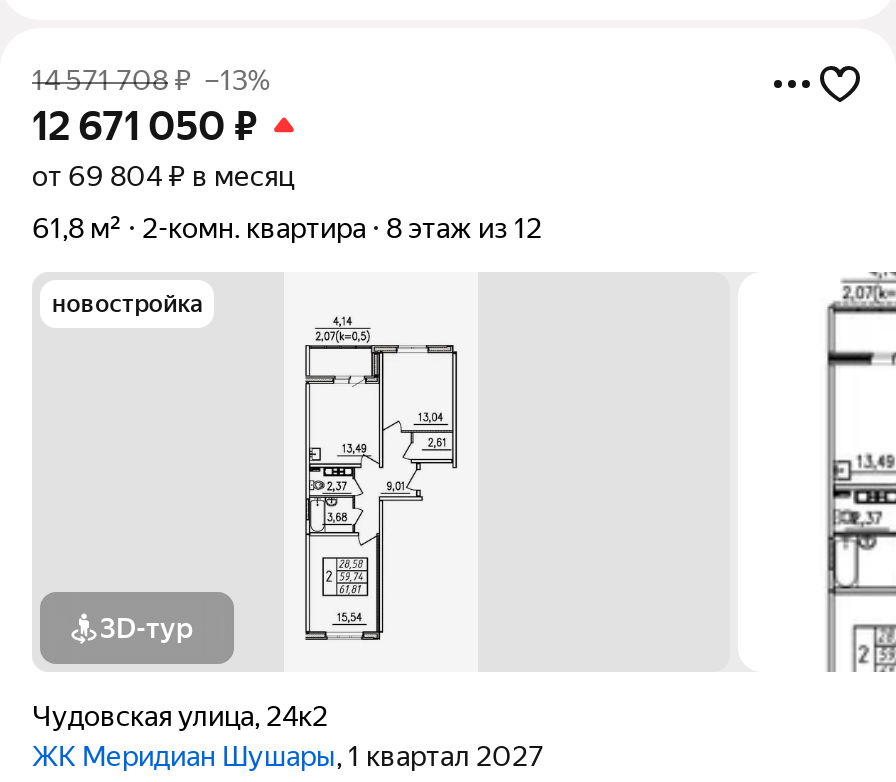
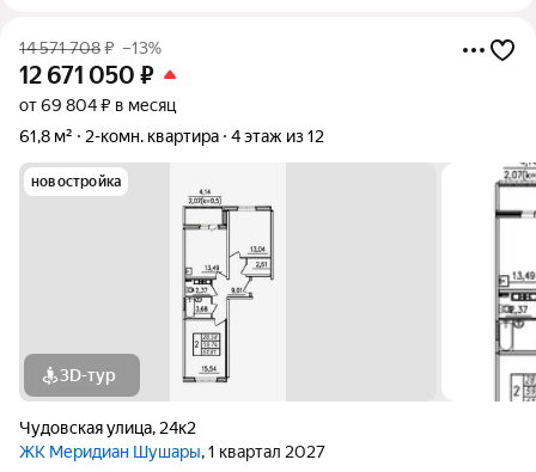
- 61,8 м² 2-комн. квартира 8 этаж из 12
+ 61,8 м² 2-комн. квартира 4 этаж из 12
